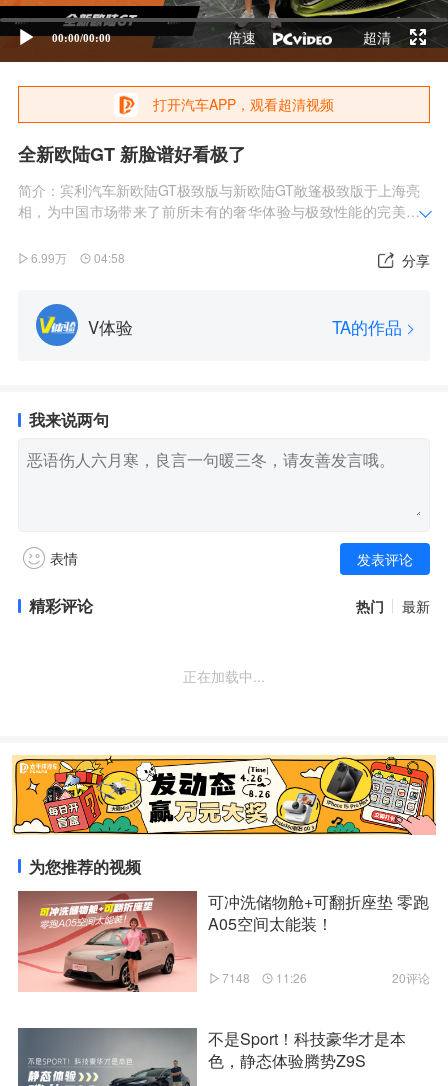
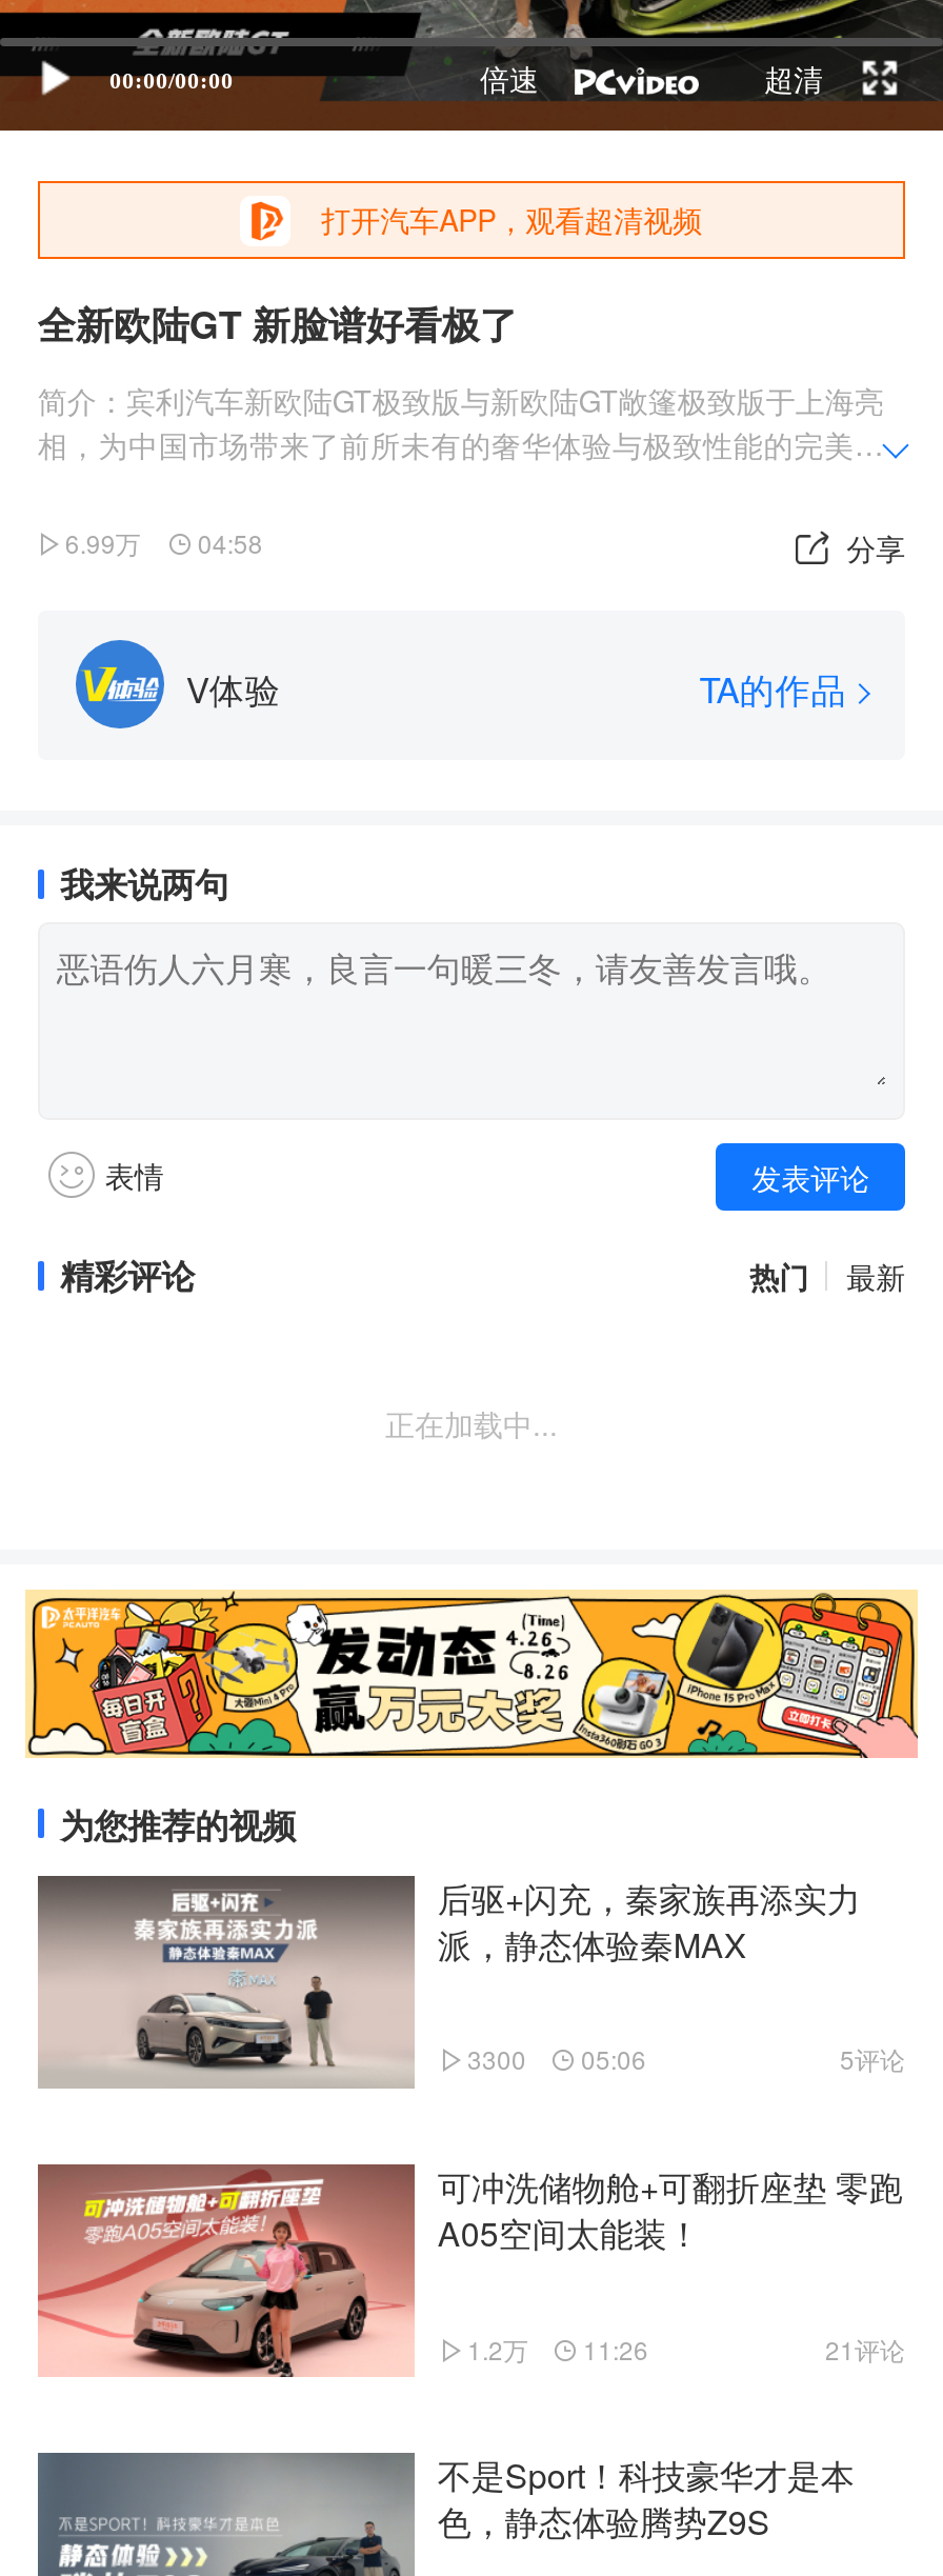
+ [image]
+ 后驱+闪充，秦家族再添实力
+ 派，静态体验秦MAX
+ 3300
+ 05:06
+ 5评论

- 7148 11:26
+ 1.2万 11:26

- 20评论
+ 21评论
